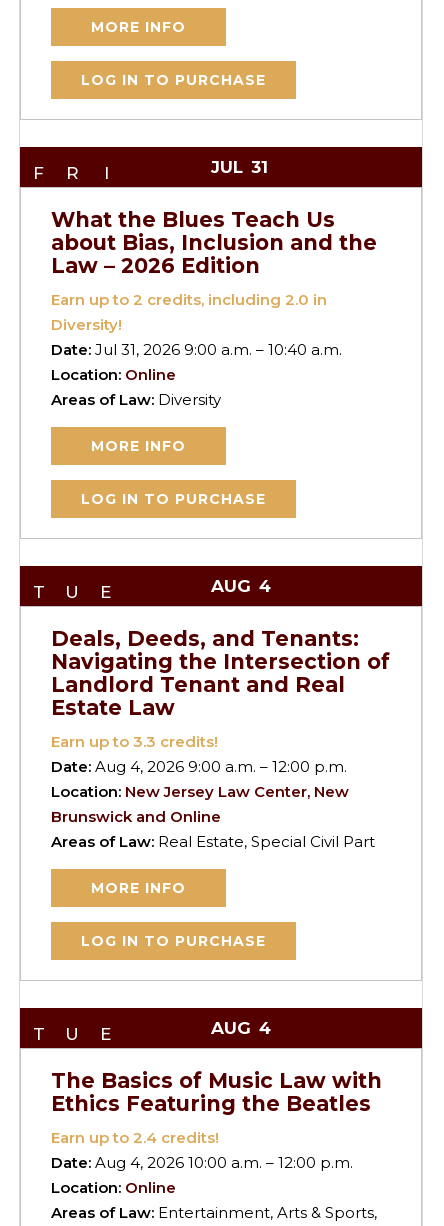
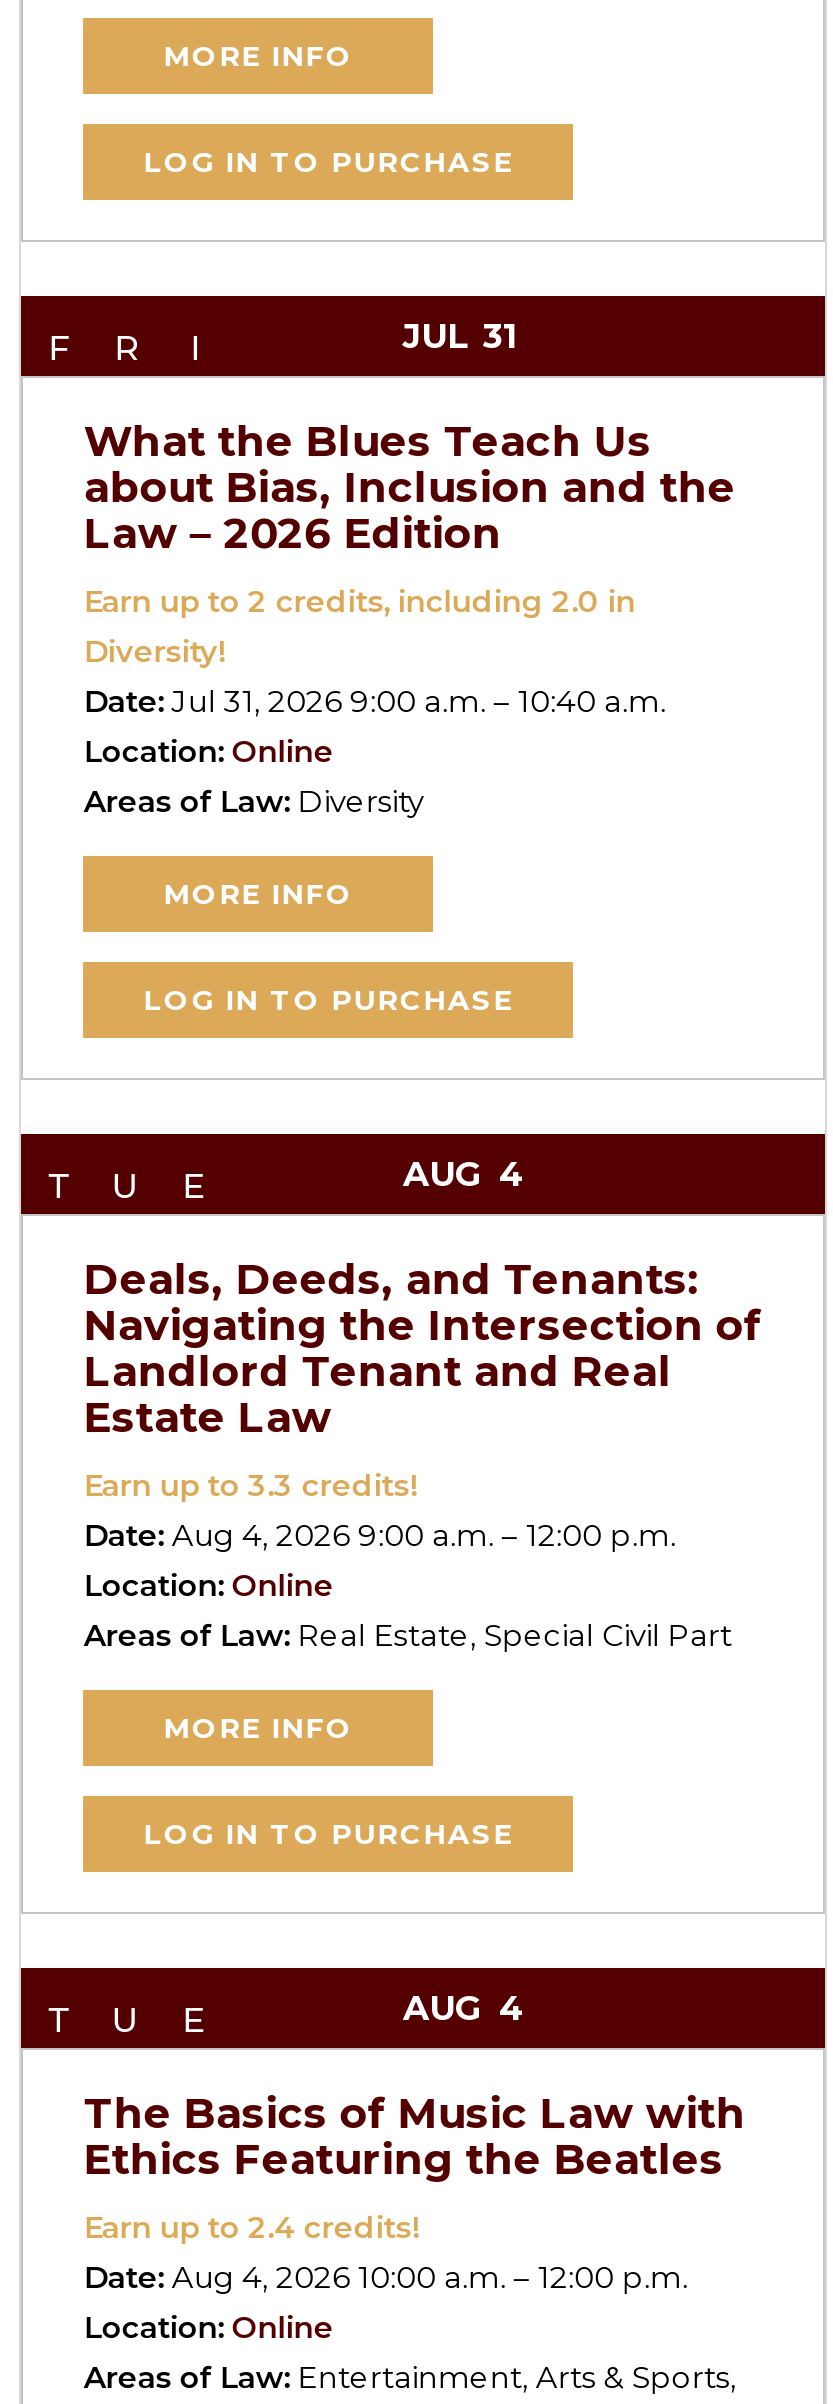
- Location: New Jersey Law Center, New
- Brunswick and Online
+ Location: Online
